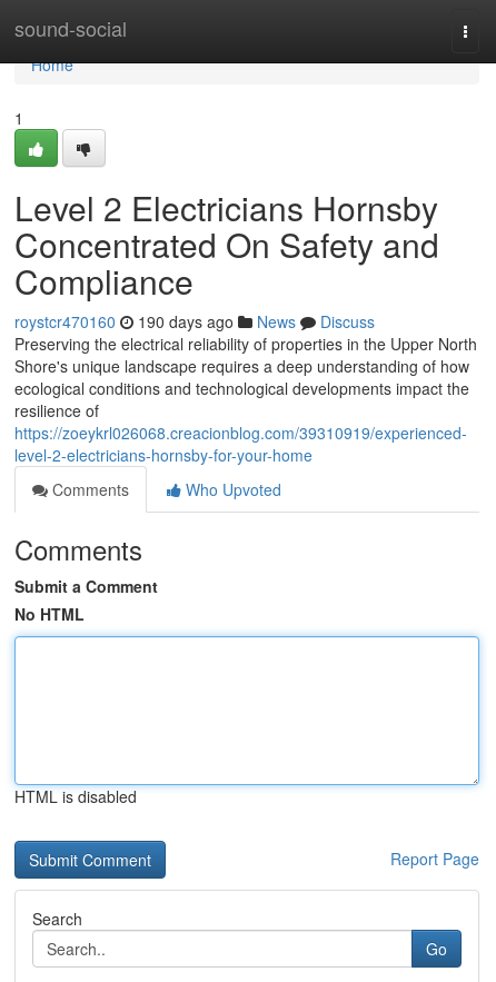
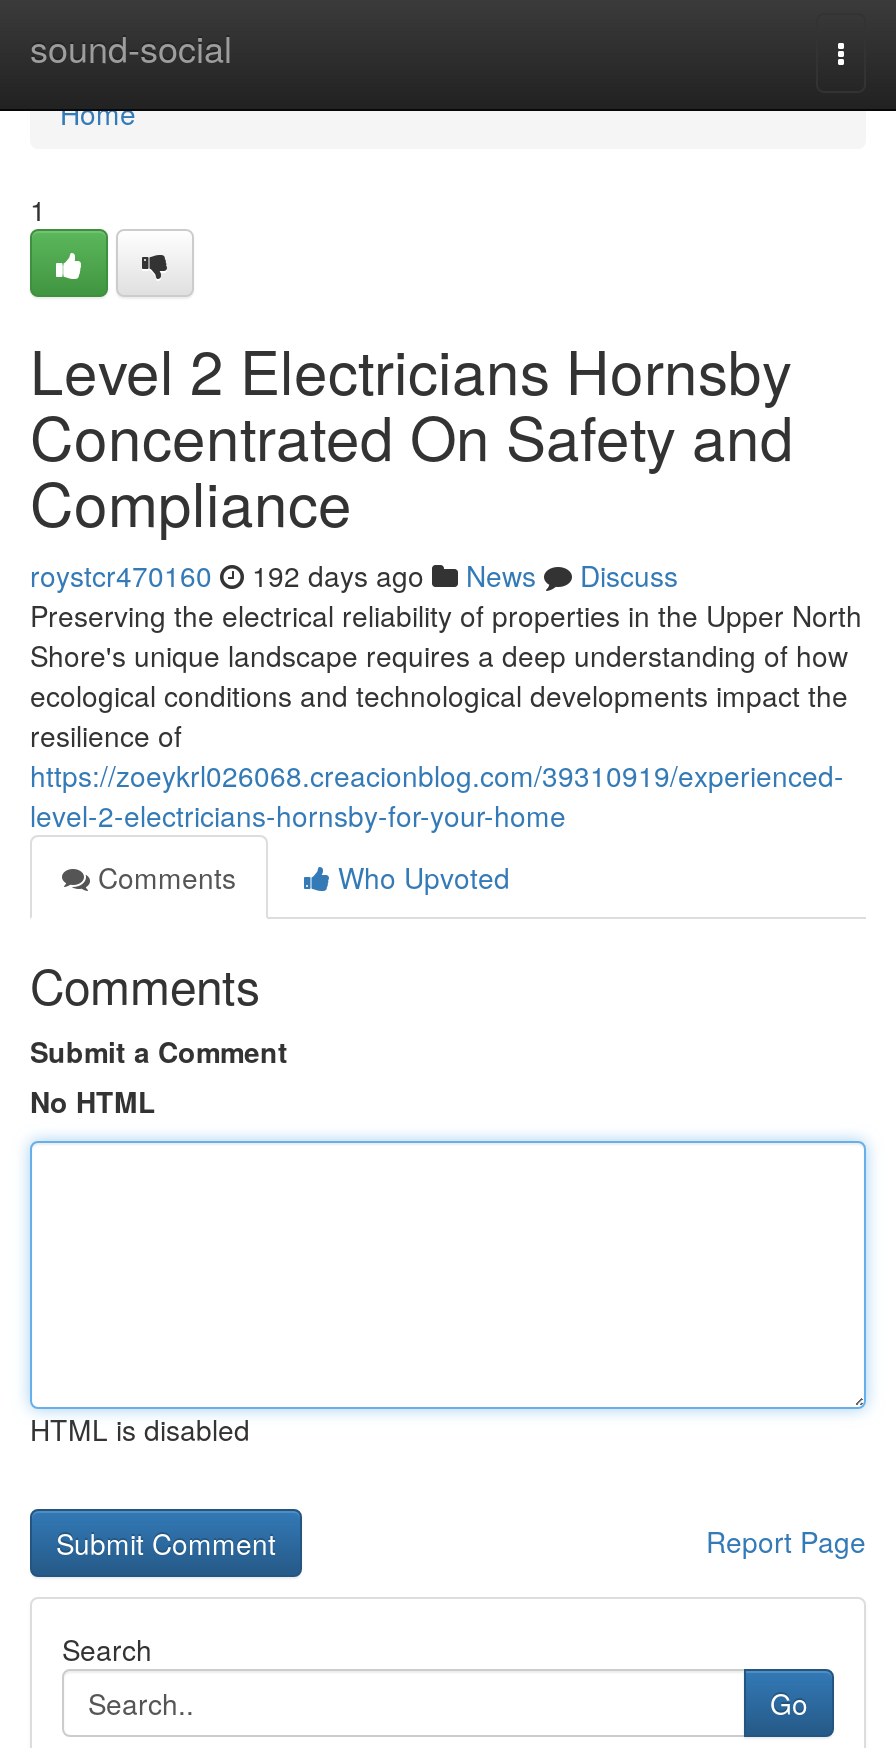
- roystcr470160 190 days ago News Discuss
+ roystcr470160 192 days ago News Discuss
